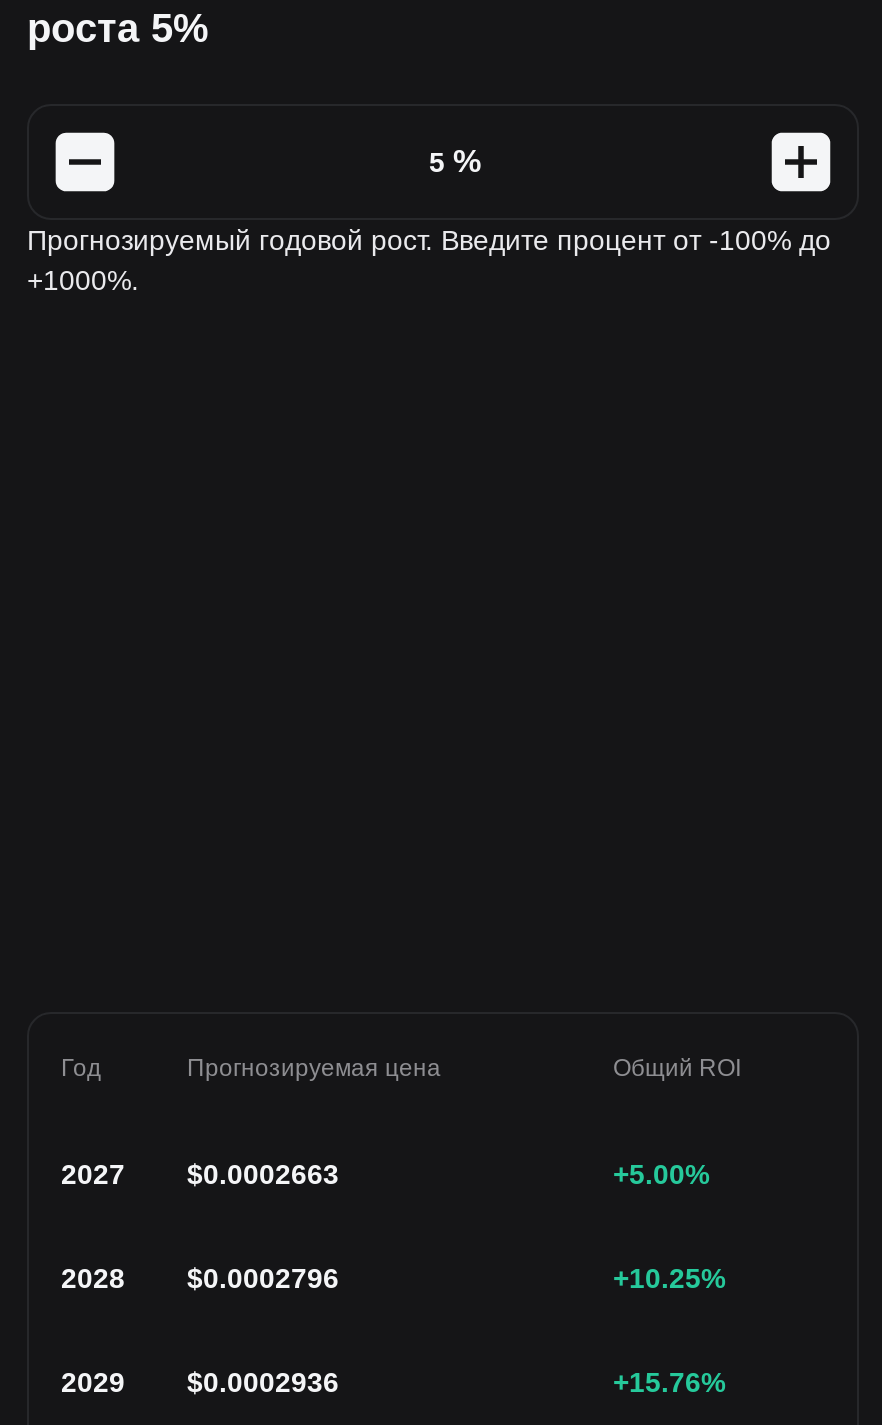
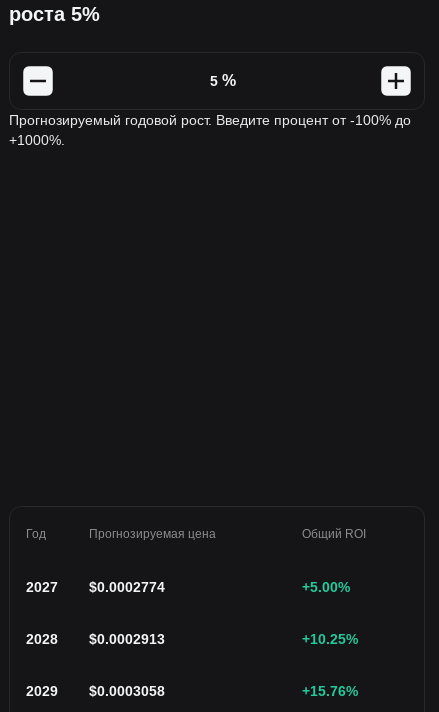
- 2027 $0.0002663
+ 2027 $0.0002774

- 2028 $0.0002796
+ 2028 $0.0002913

- 2029 $0.0002936
+ 2029 $0.0003058
